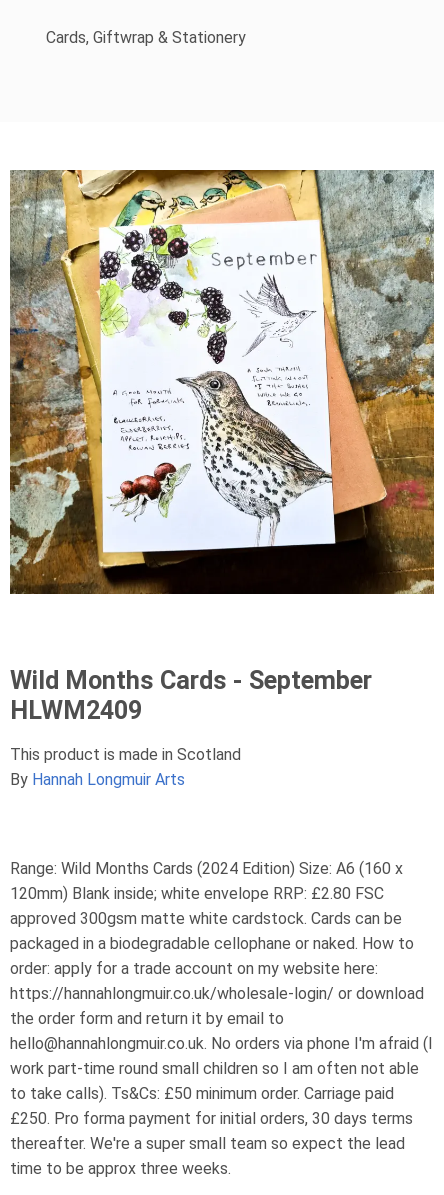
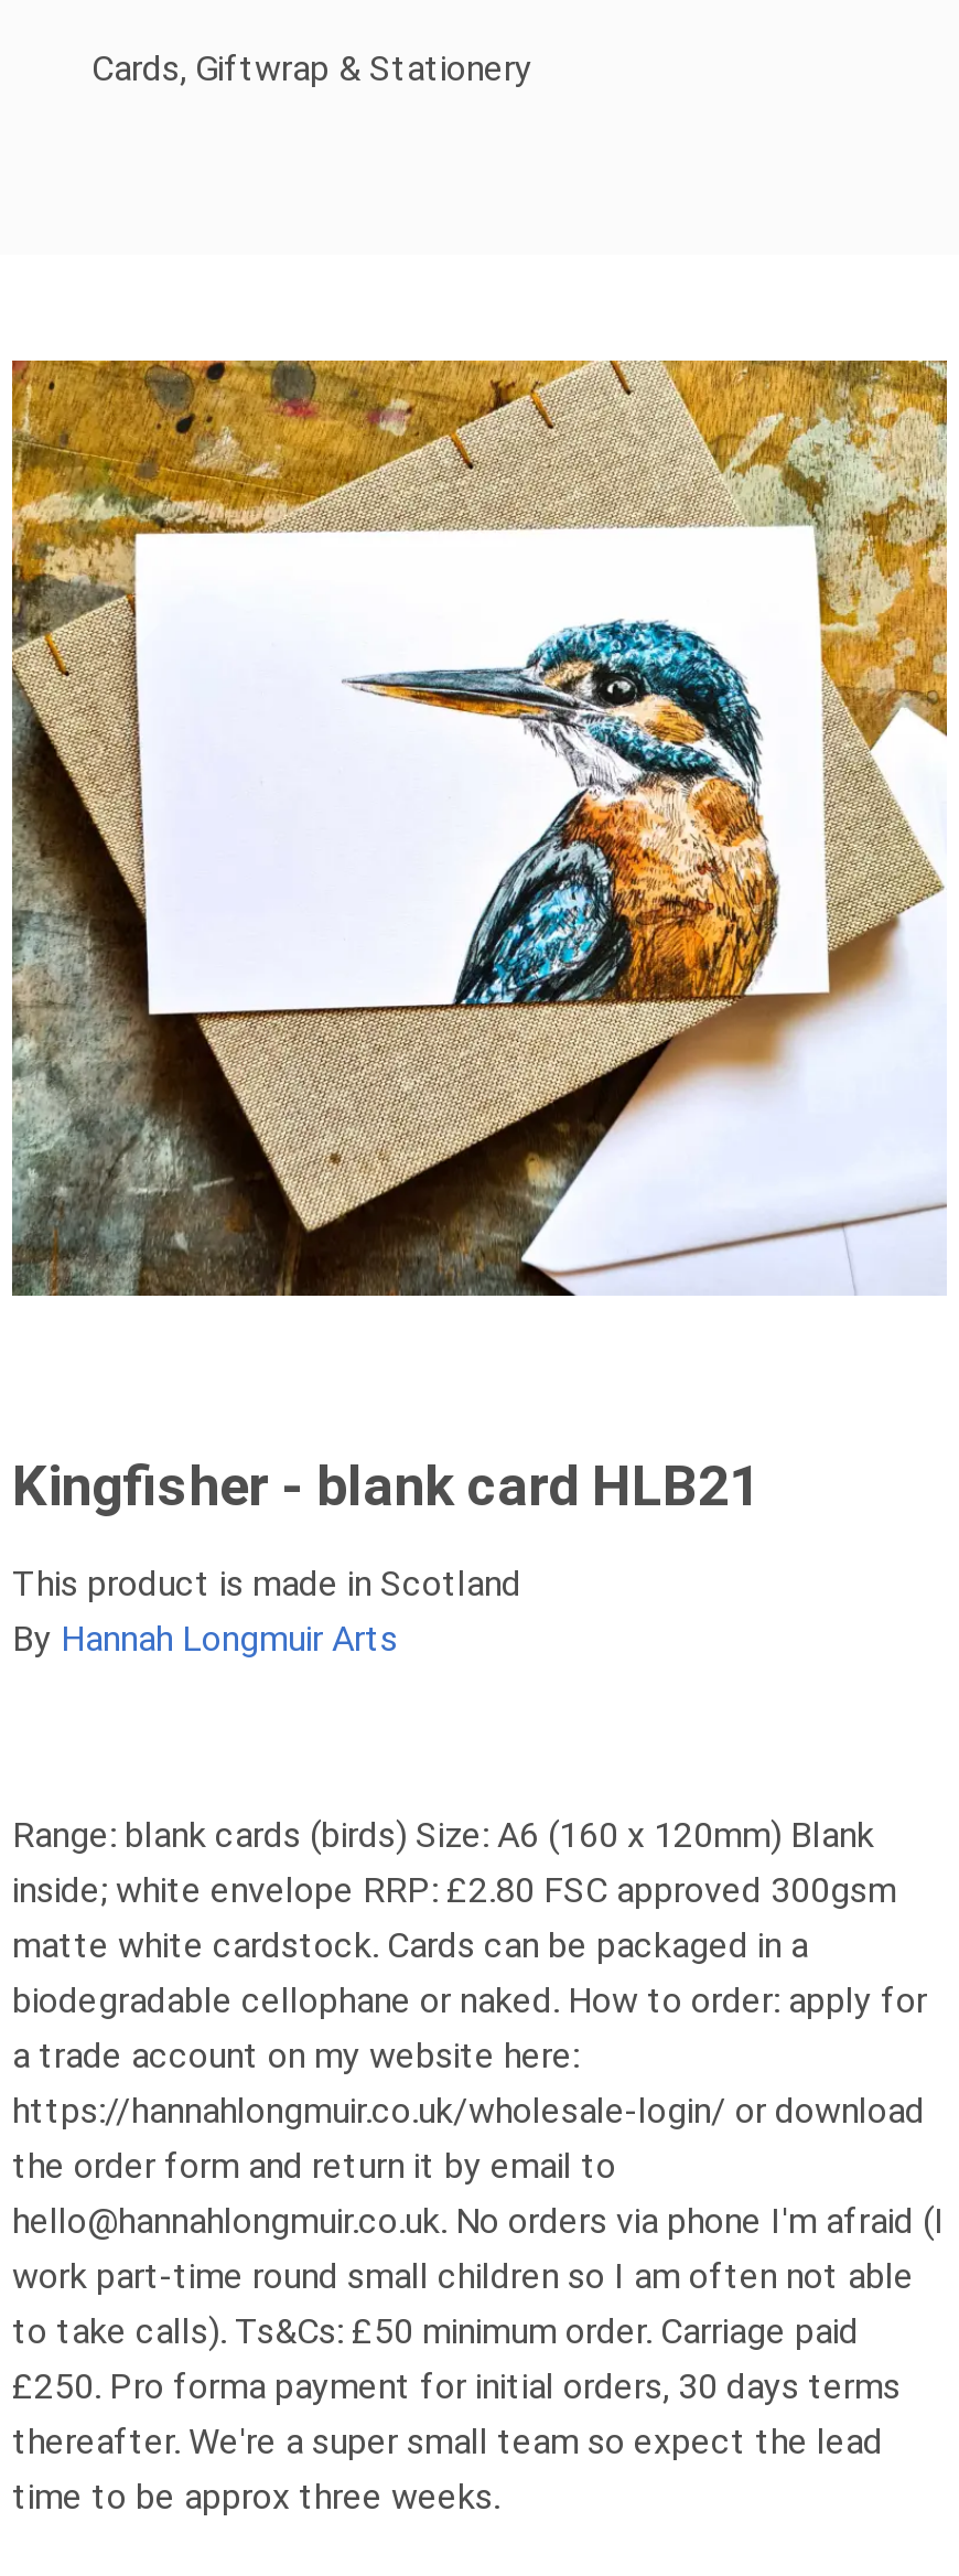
- [image]
+ [image]

- Wild Months Cards - September
- HLWM2409
+ Kingfisher - blank card HLB21

- Range: Wild Months Cards (2024 Edition) Size: A6 (160 x
- 120mm) Blank inside; white envelope RRP: £2.80 FSC
- approved 300gsm matte white cardstock. Cards can be
- packaged in a biodegradable cellophane or naked. How to
- order: apply for a trade account on my website here:
+ Range: blank cards (birds) Size: A6 (160 x 120mm) Blank
+ inside; white envelope RRP: £2.80 FSC approved 300gsm
+ matte white cardstock. Cards can be packaged in a
+ biodegradable cellophane or naked. How to order: apply for
+ a trade account on my website here:
